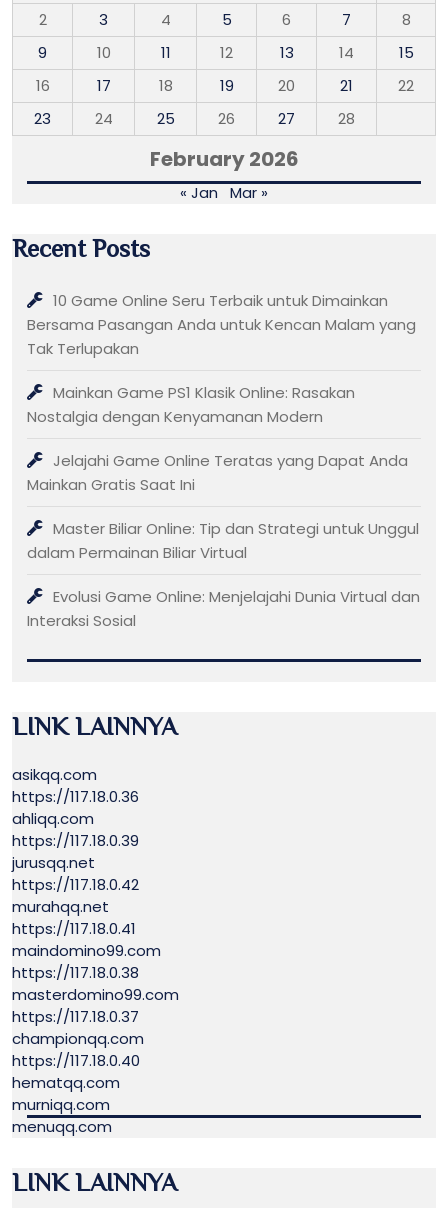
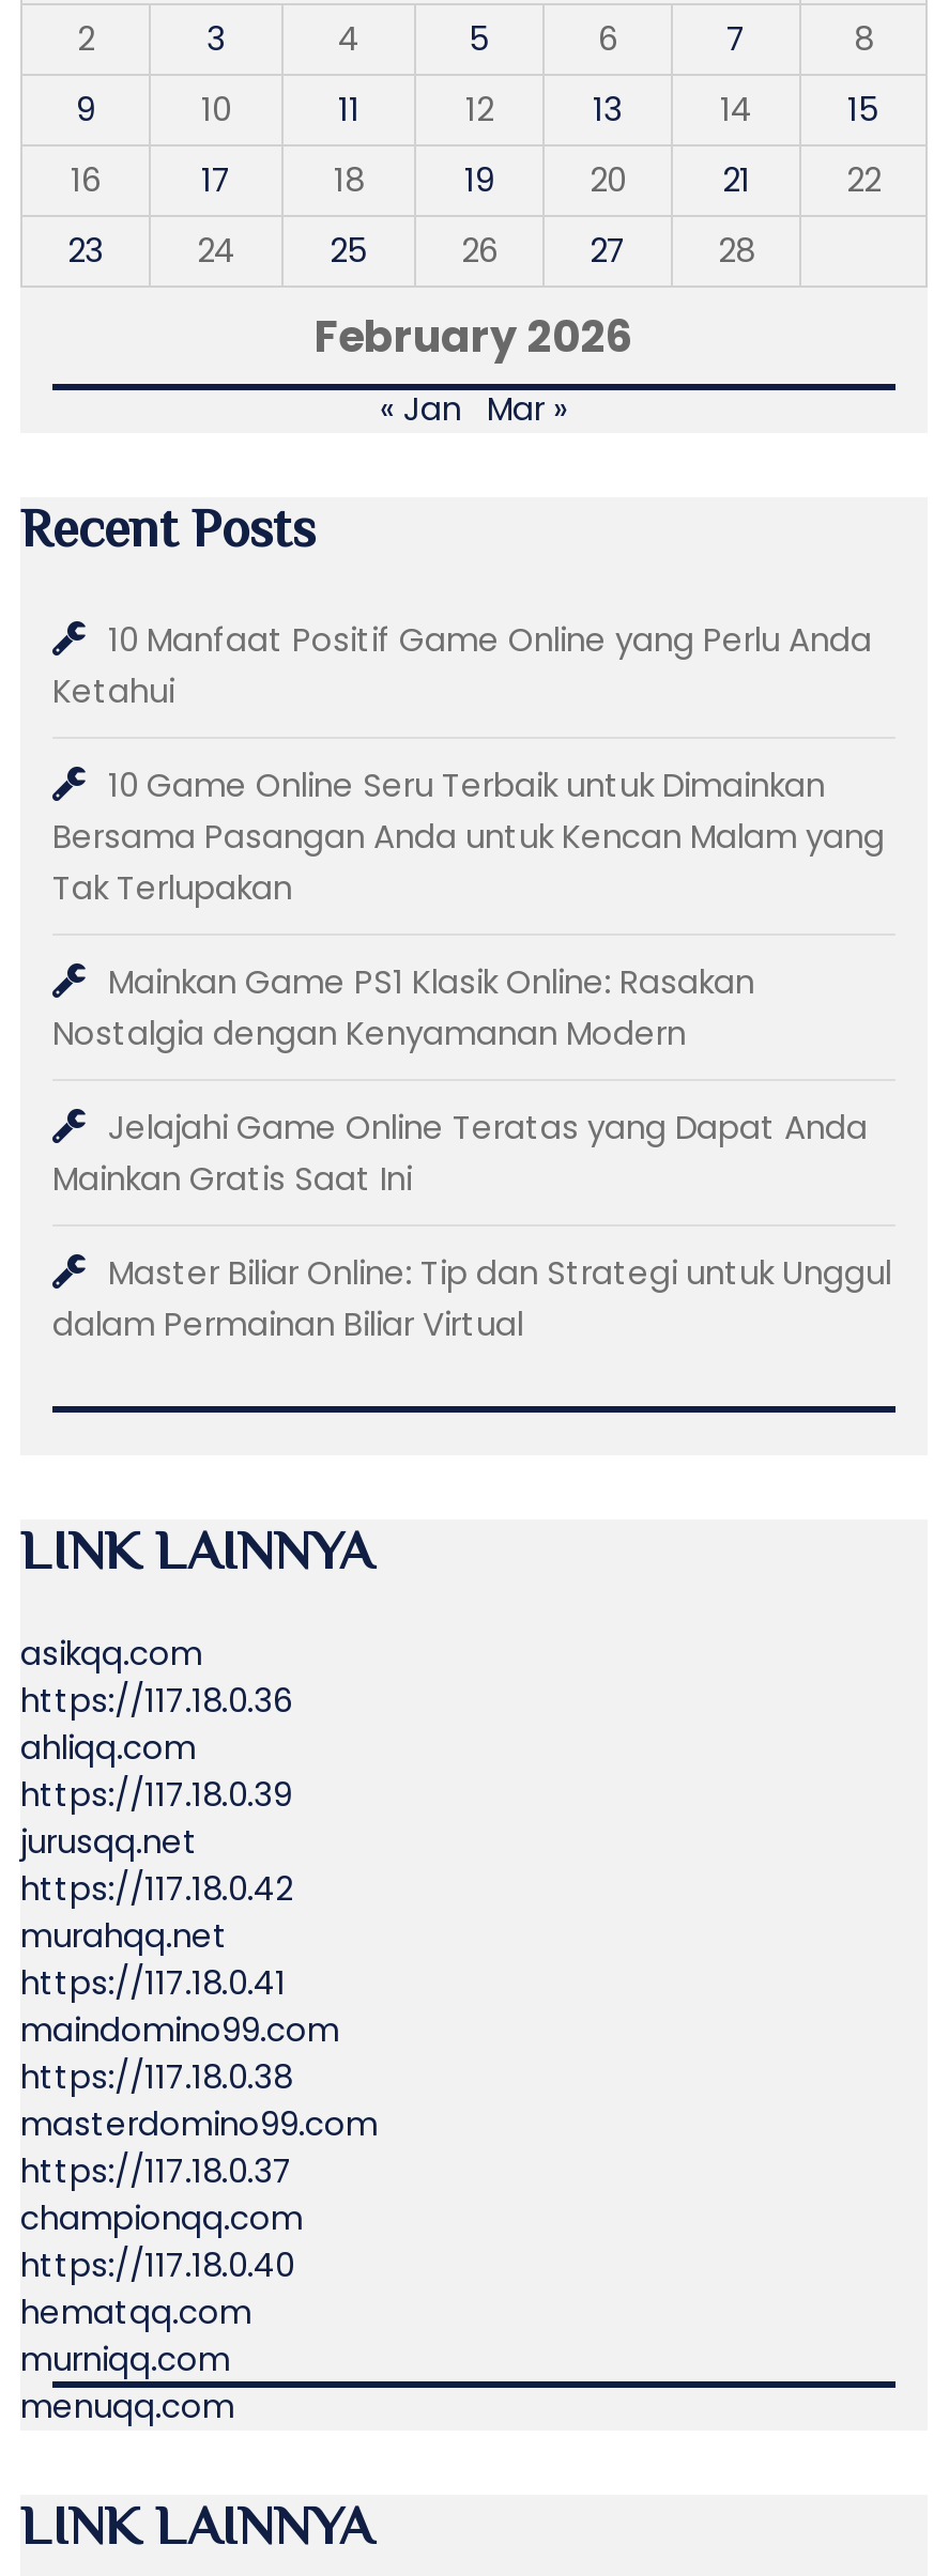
+ 10 Manfaat Positif Game Online yang Perlu Anda
+ Ketahui

moved down: 10 Game Online Seru Terbaik untuk Dimainkan | Bersama Pasangan Anda untuk Kencan Malam yang | Tak Terlupakan | ... | Master Biliar Online: Tip dan Strategi untuk Unggul | dalam Permainan Biliar Virtual

- Evolusi Game Online: Menjelajahi Dunia Virtual dan
- Interaksi Sosial
